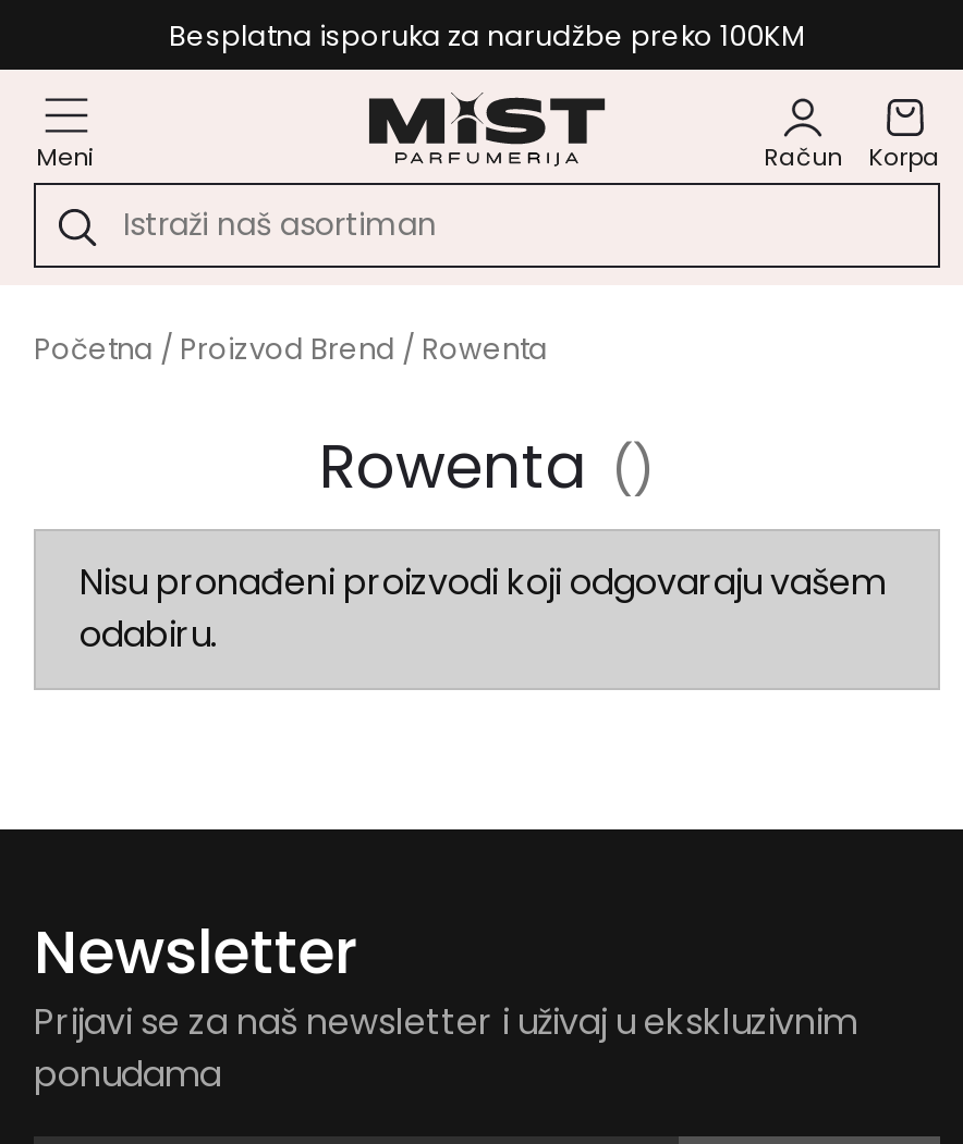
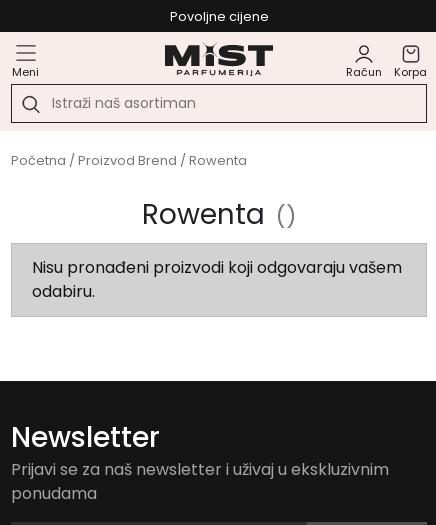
- Besplatna isporuka za narudžbe preko 100KM
+ Povoljne cijene
